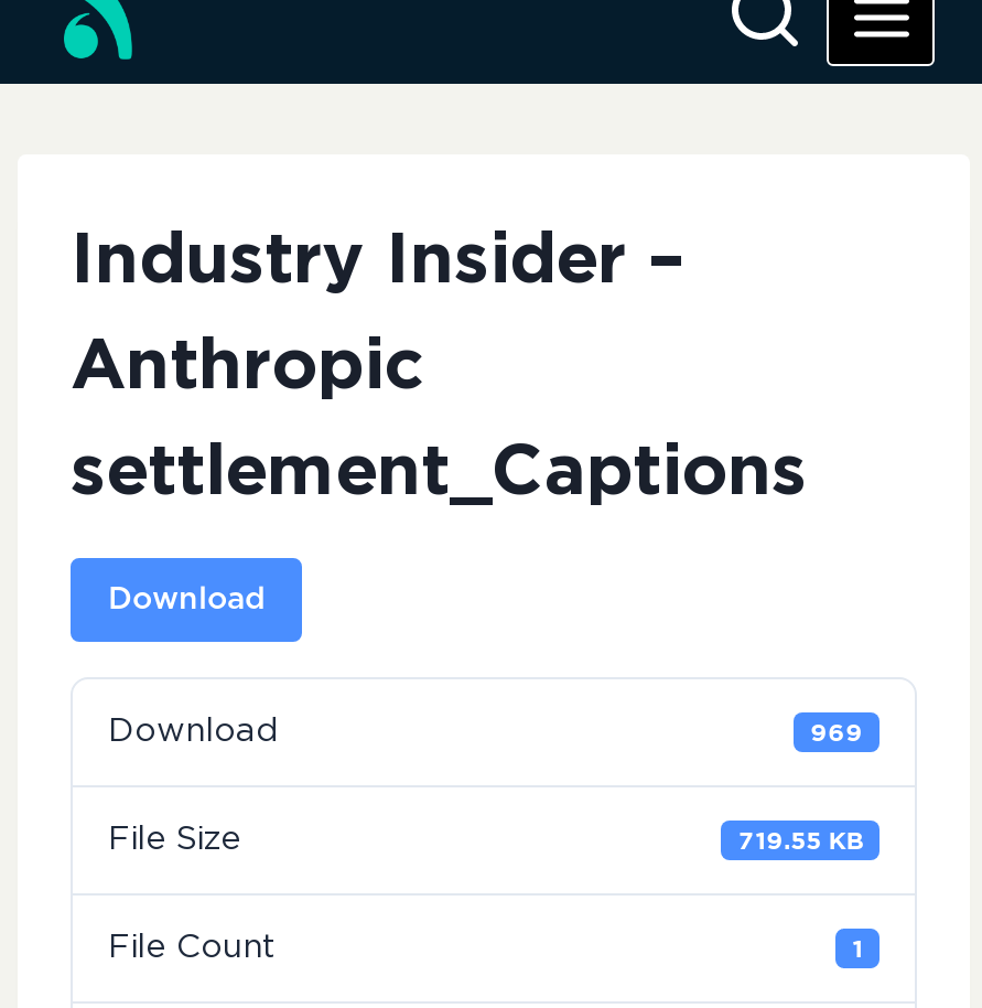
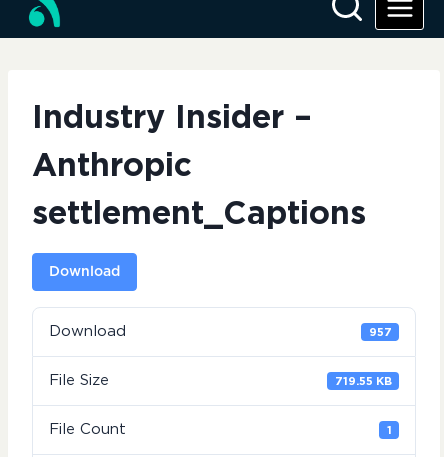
- 969
+ 957
